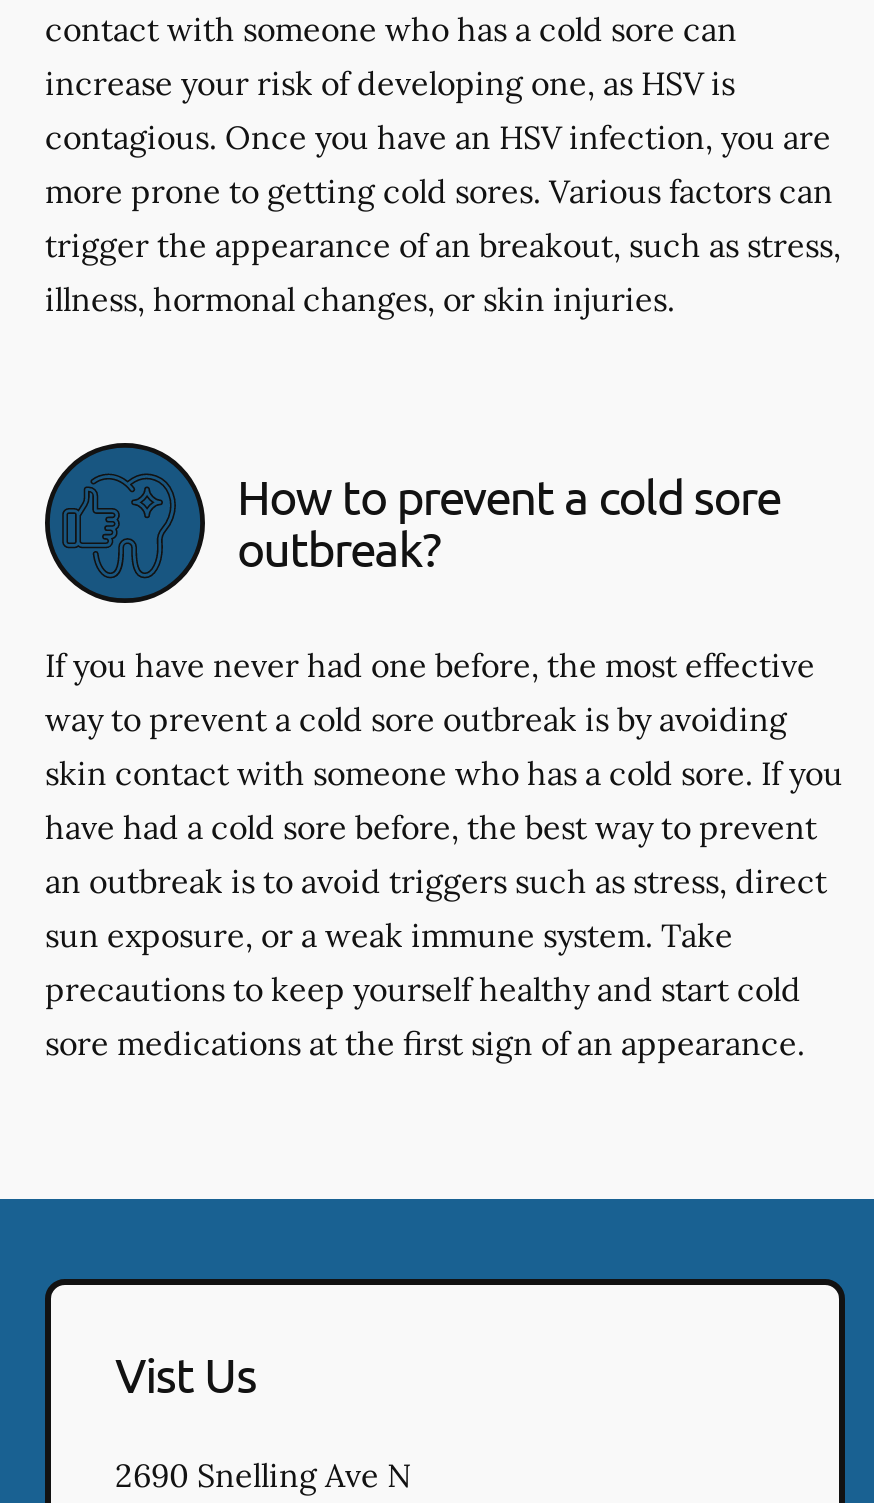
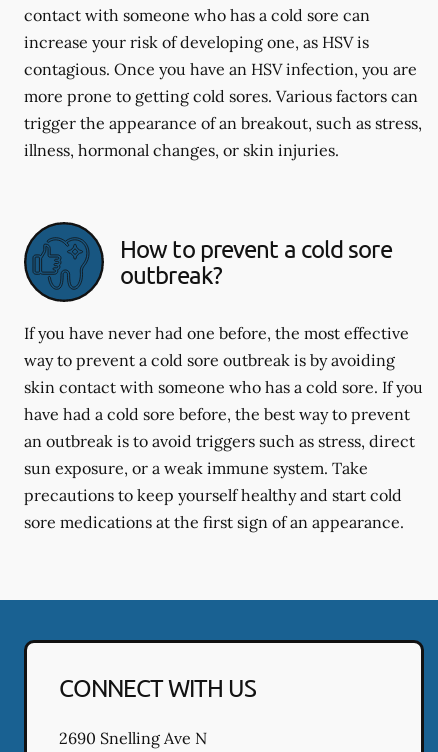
- Vist Us
+ CONNECT WITH US
